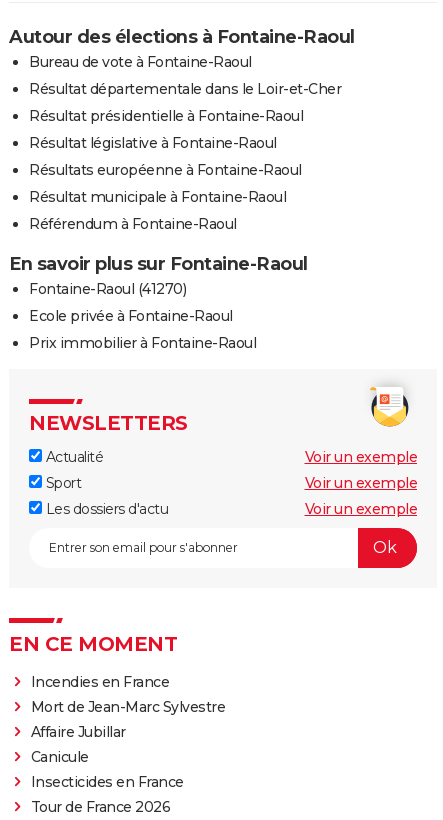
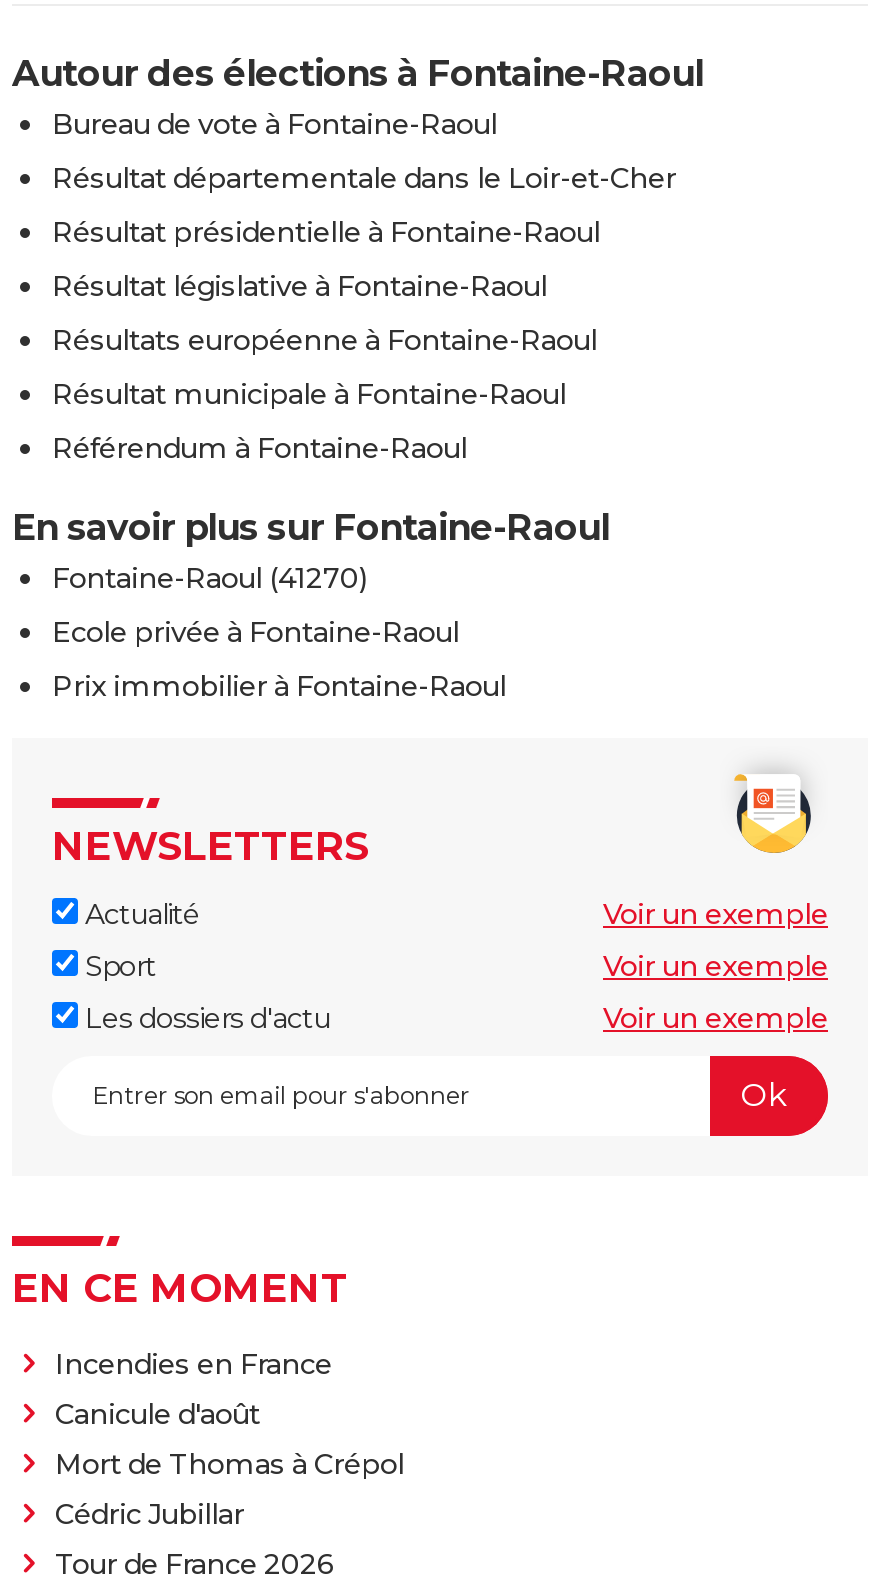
- Mort de Jean-Marc Sylvestre
- Affaire Jubillar
- Canicule
- Insecticides en France
+ Canicule d'août
+ Mort de Thomas à Crépol
+ Cédric Jubillar
